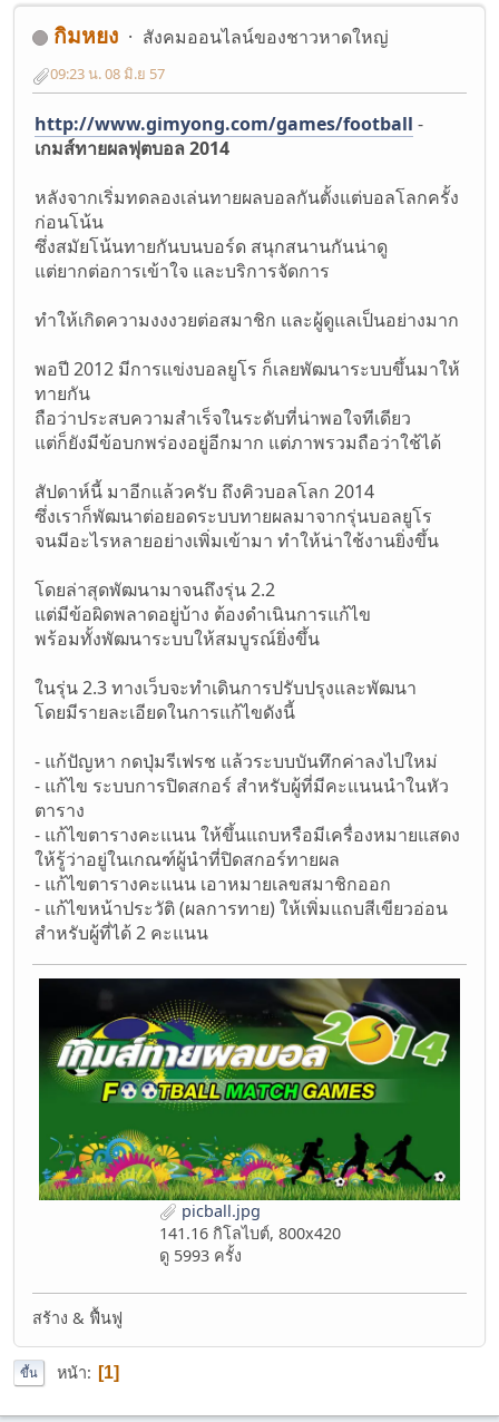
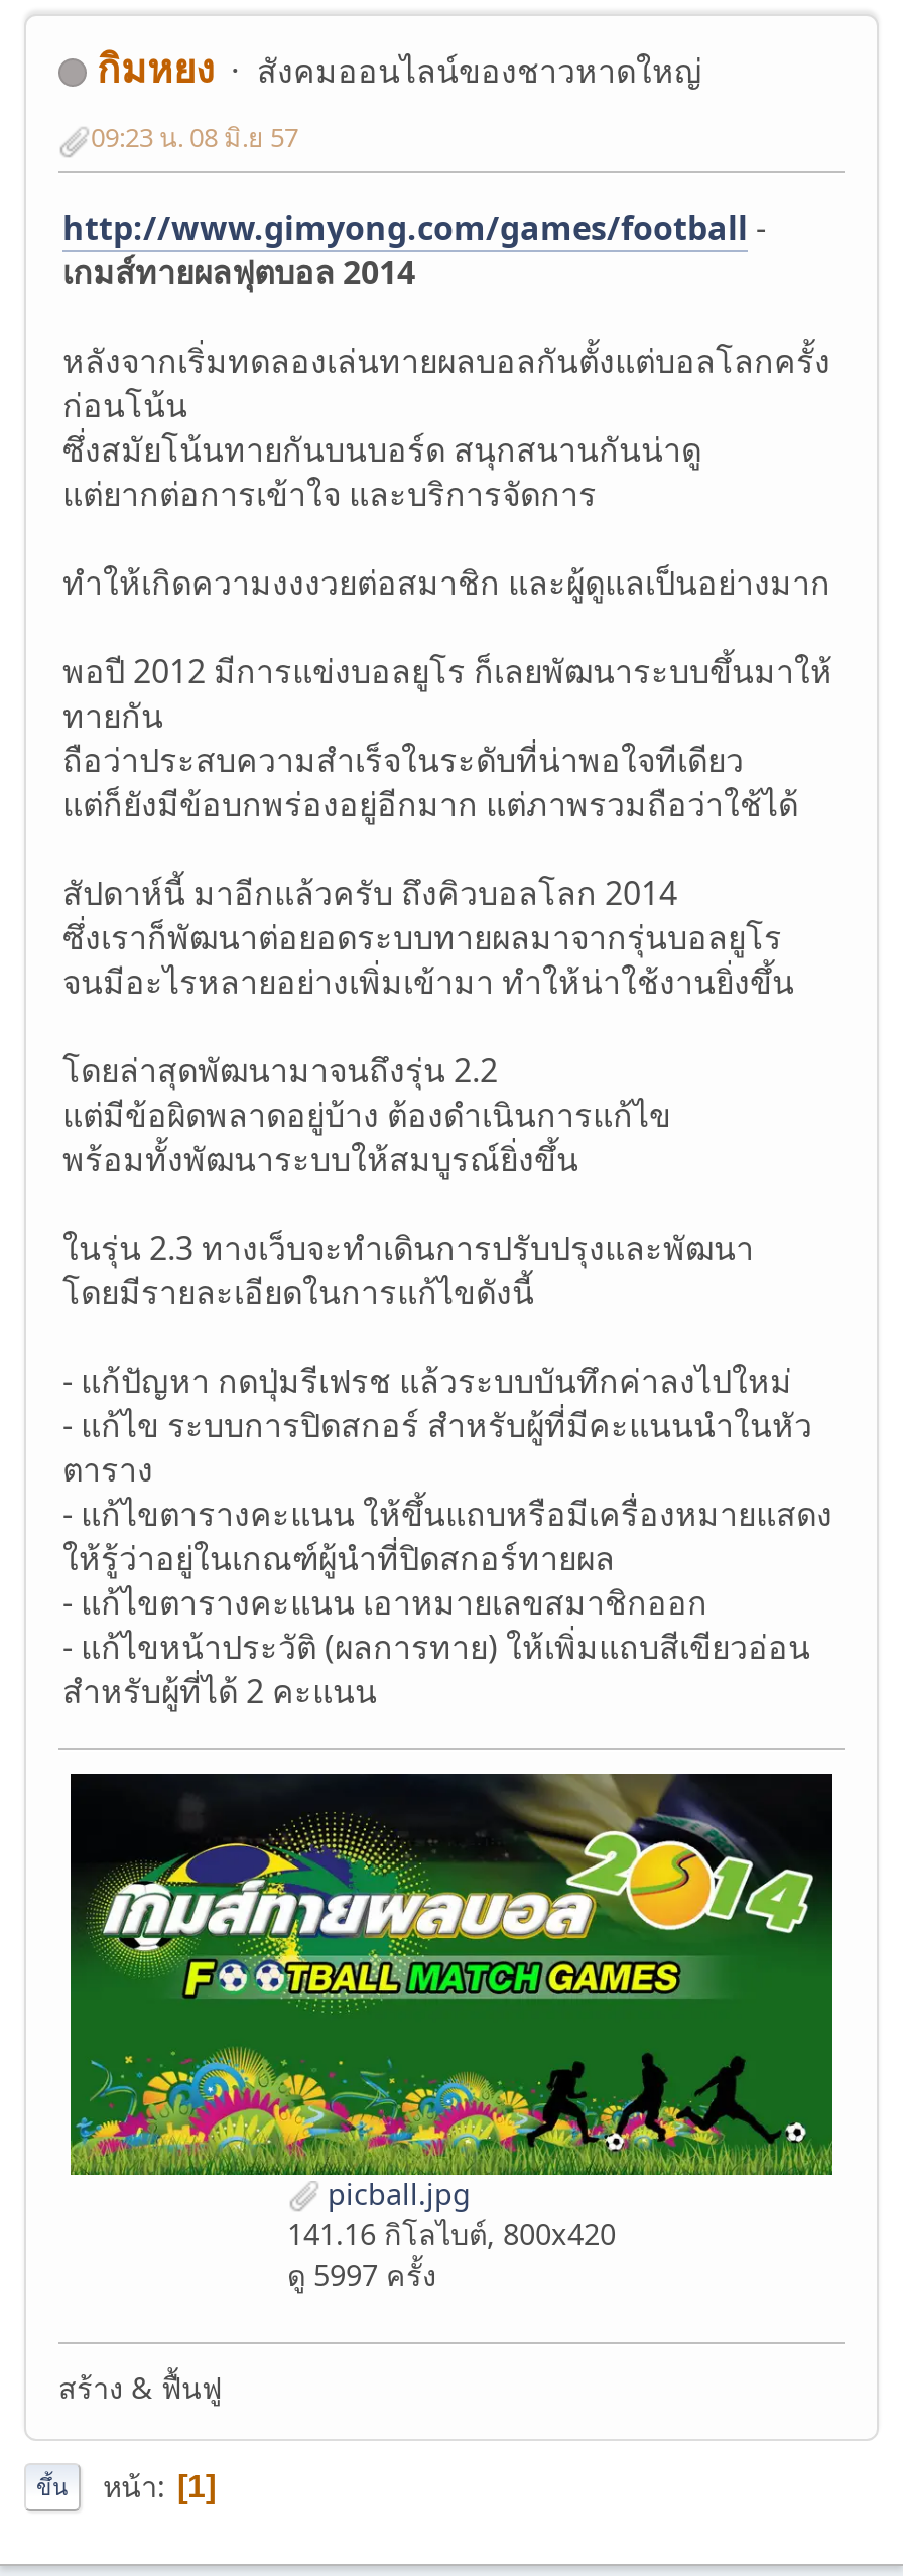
- ดู 5993 ครั้ง
+ ดู 5997 ครั้ง
